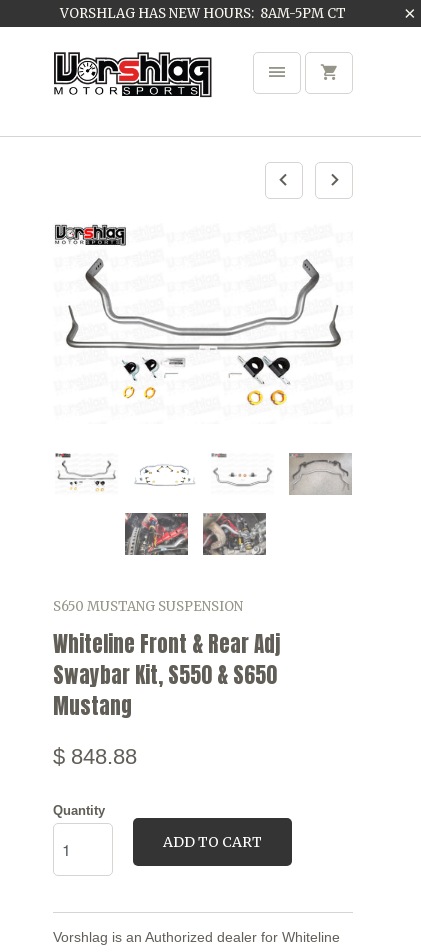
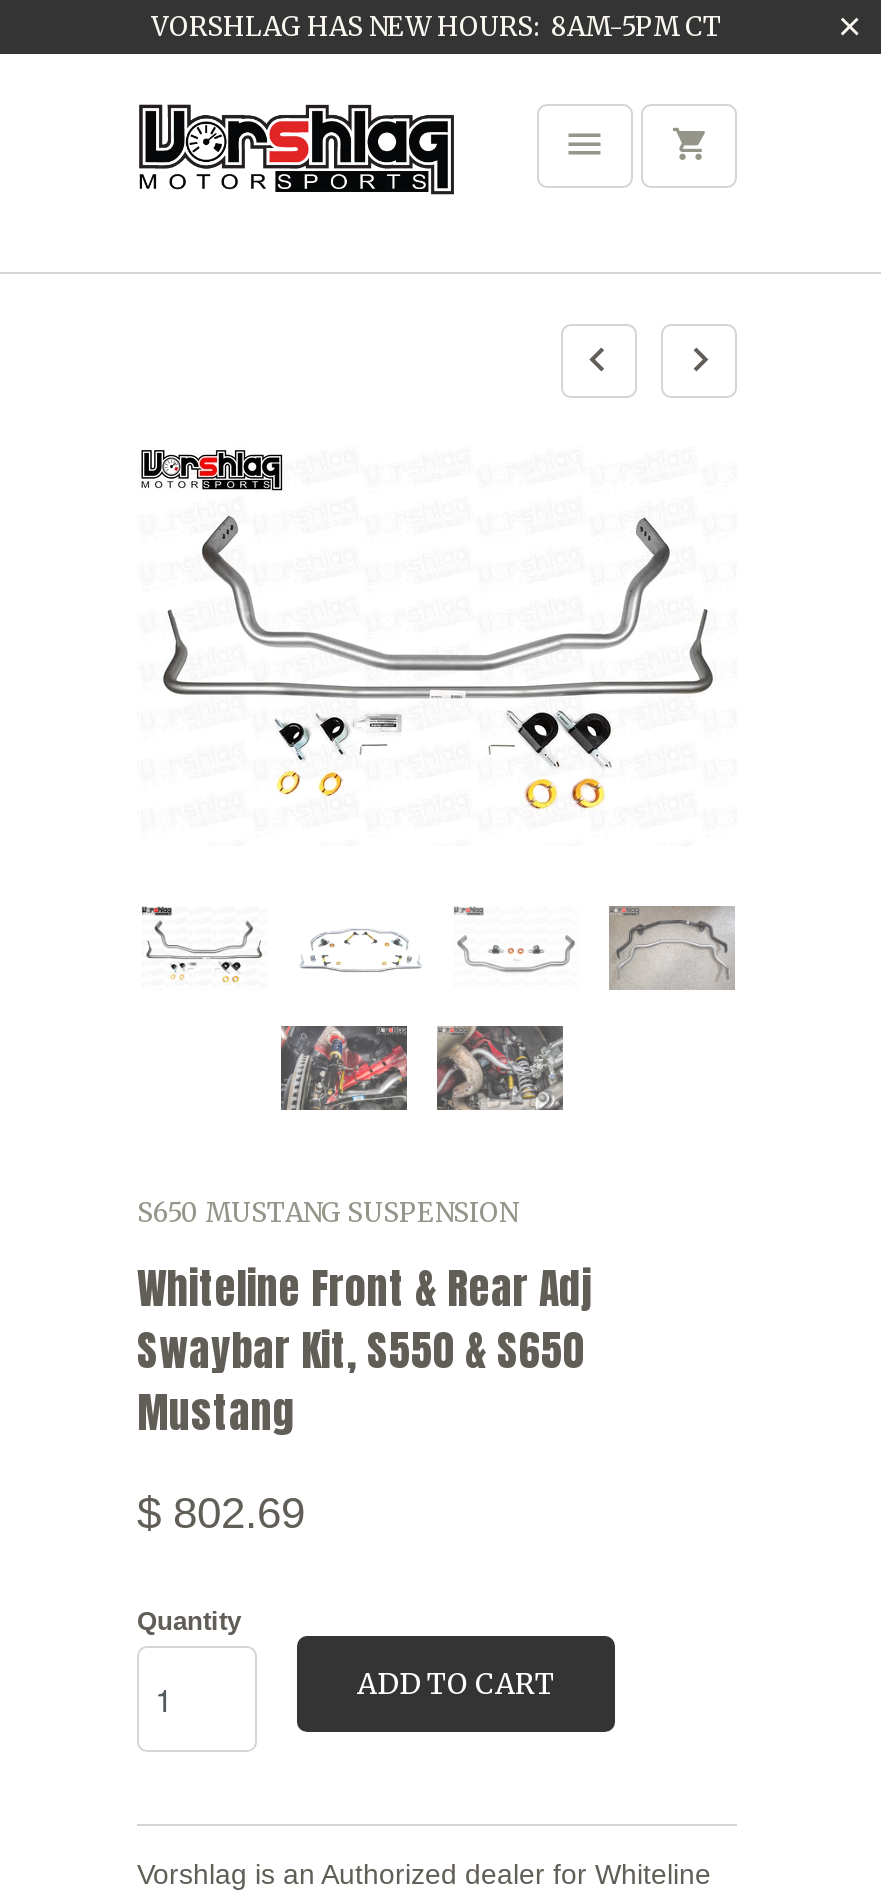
- $ 848.88
+ $ 802.69
